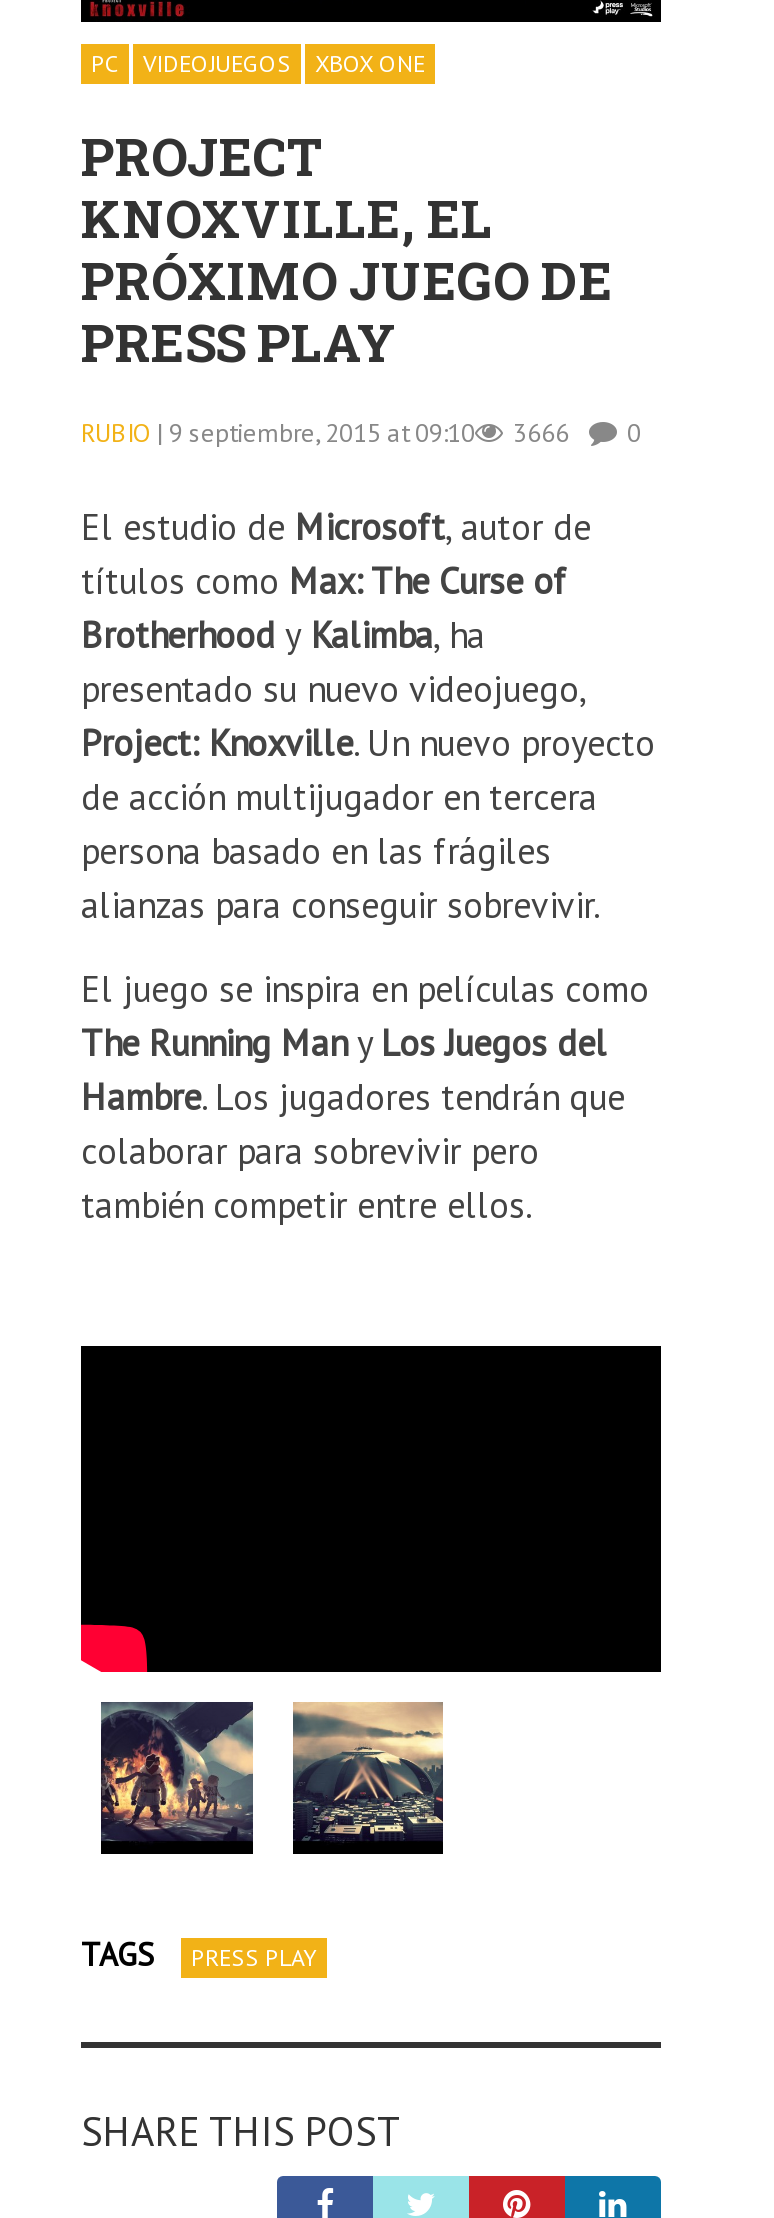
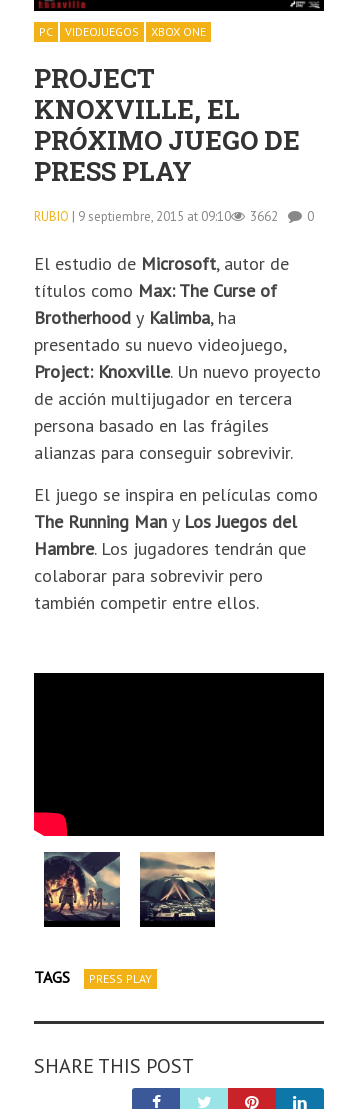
- 3666
+ 3662
